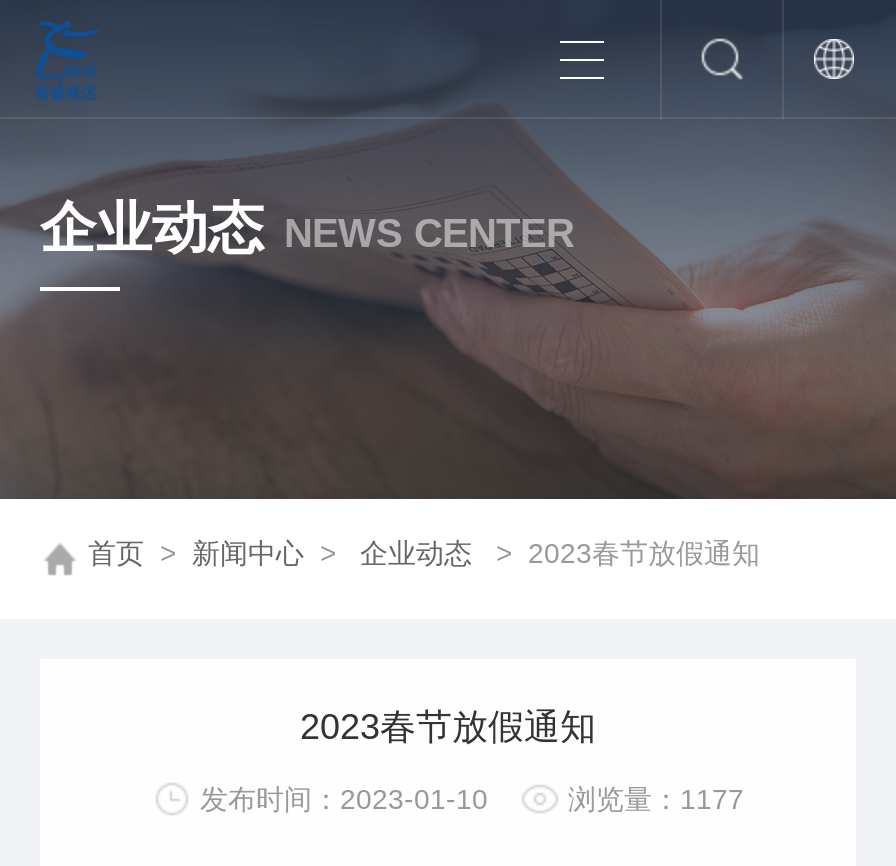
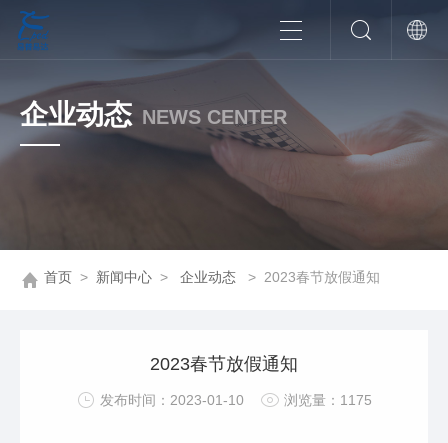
- 发布时间：2023-01-10 浏览量：1177
+ 发布时间：2023-01-10 浏览量：1175
